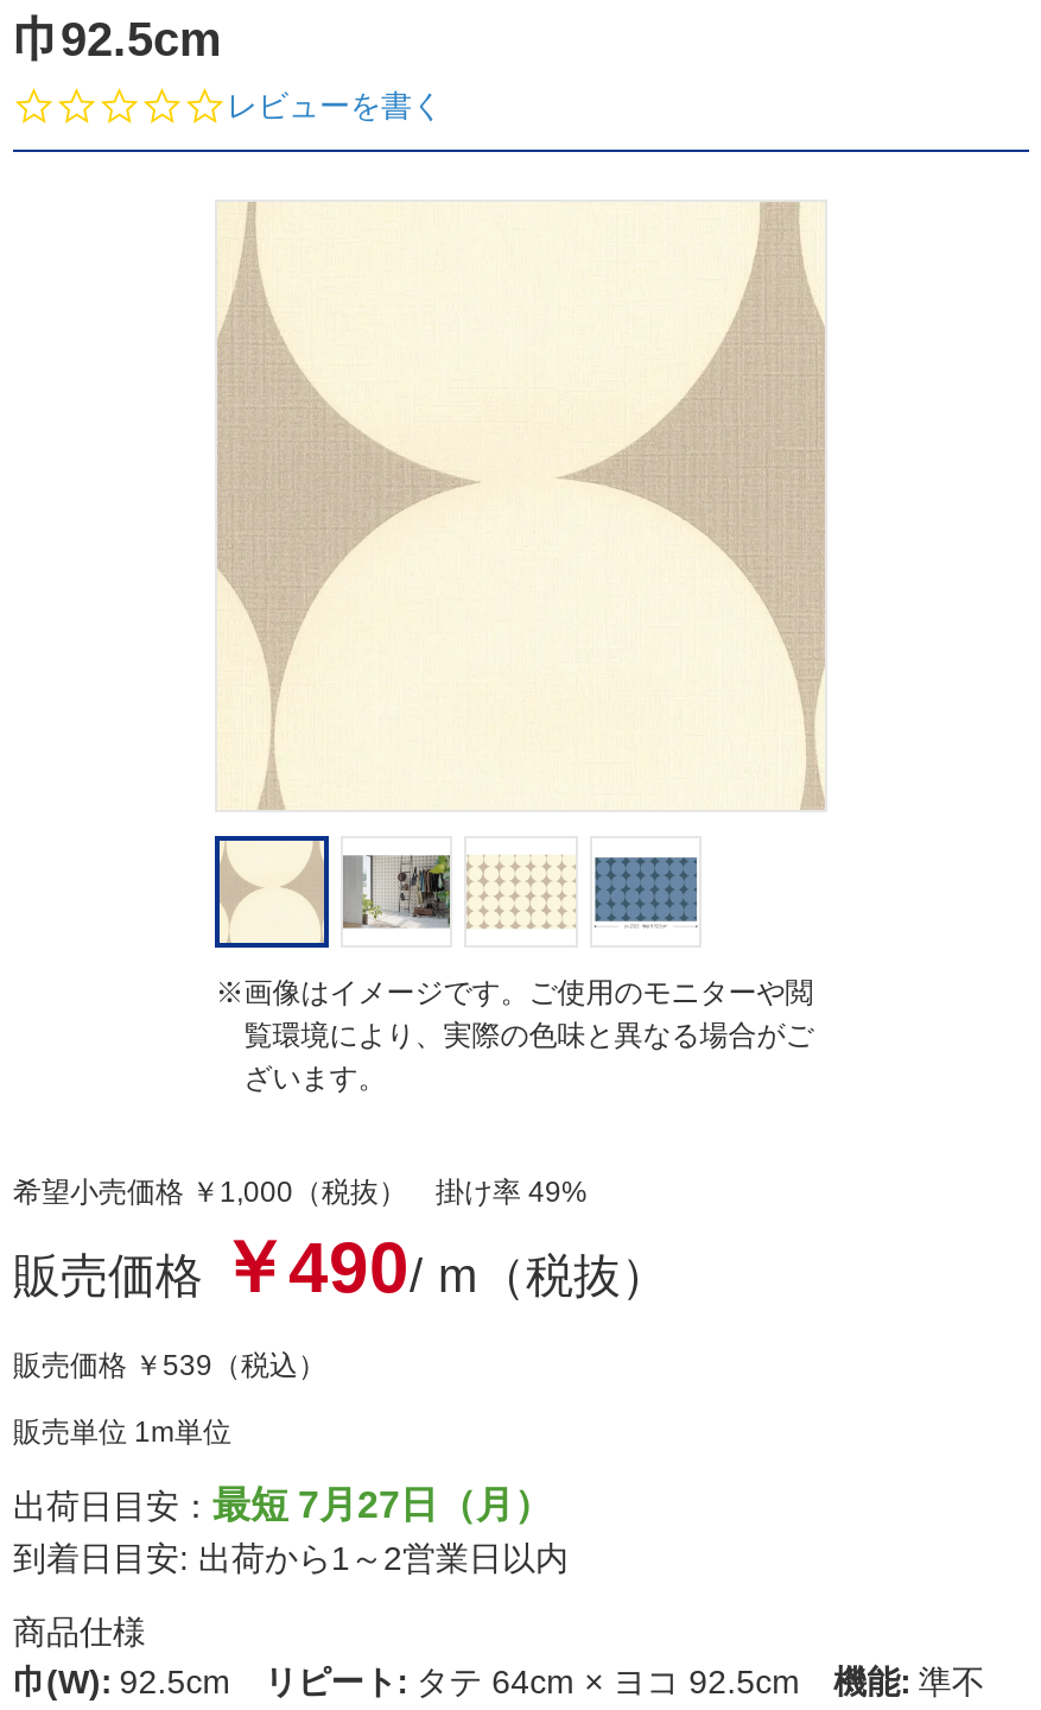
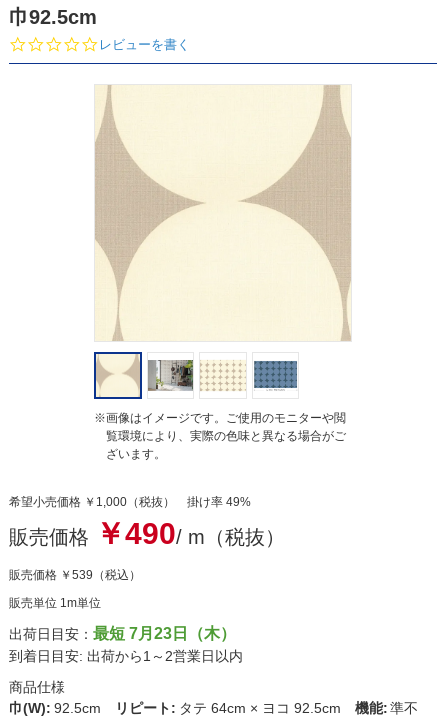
- 出荷日目安：最短 7月27日（月）
+ 出荷日目安：最短 7月23日（木）
